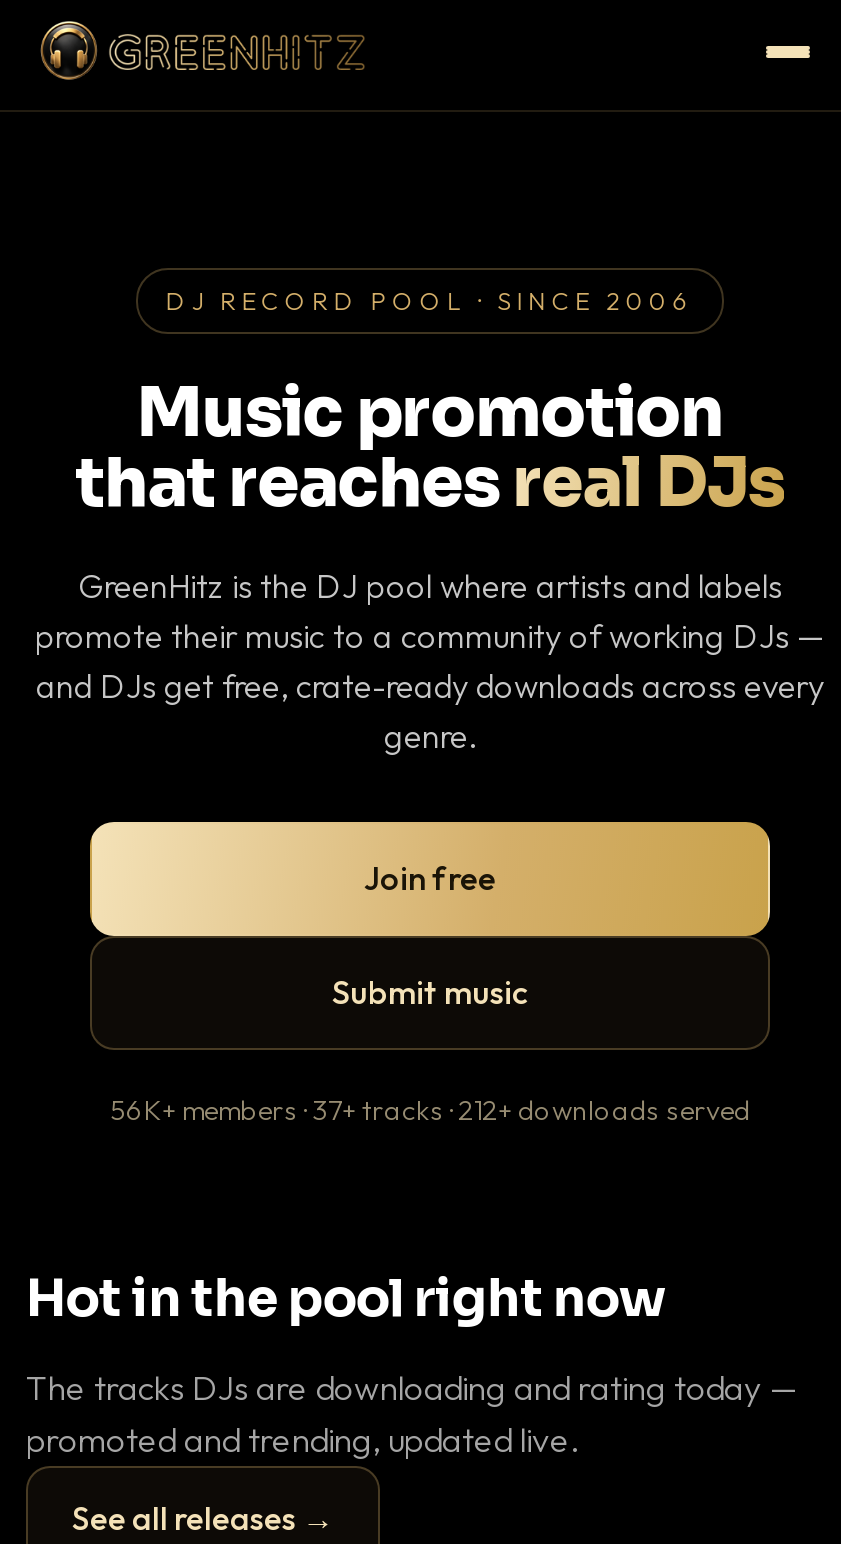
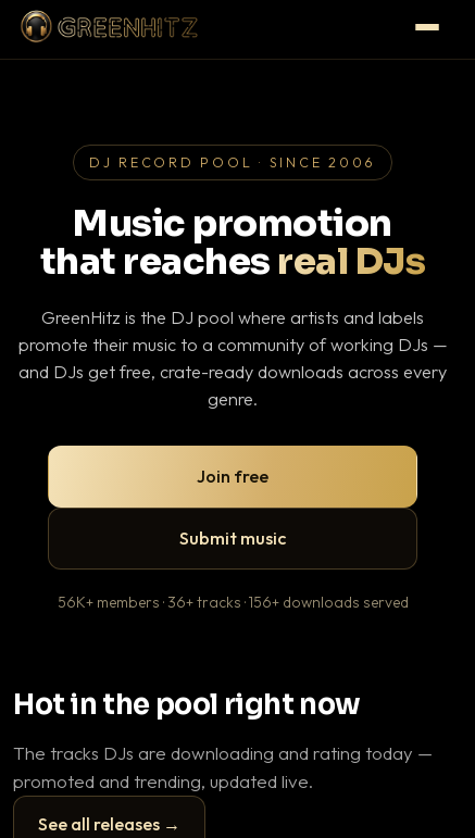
- 56K+ members · 37+ tracks · 212+ downloads served
+ 56K+ members · 36+ tracks · 156+ downloads served
